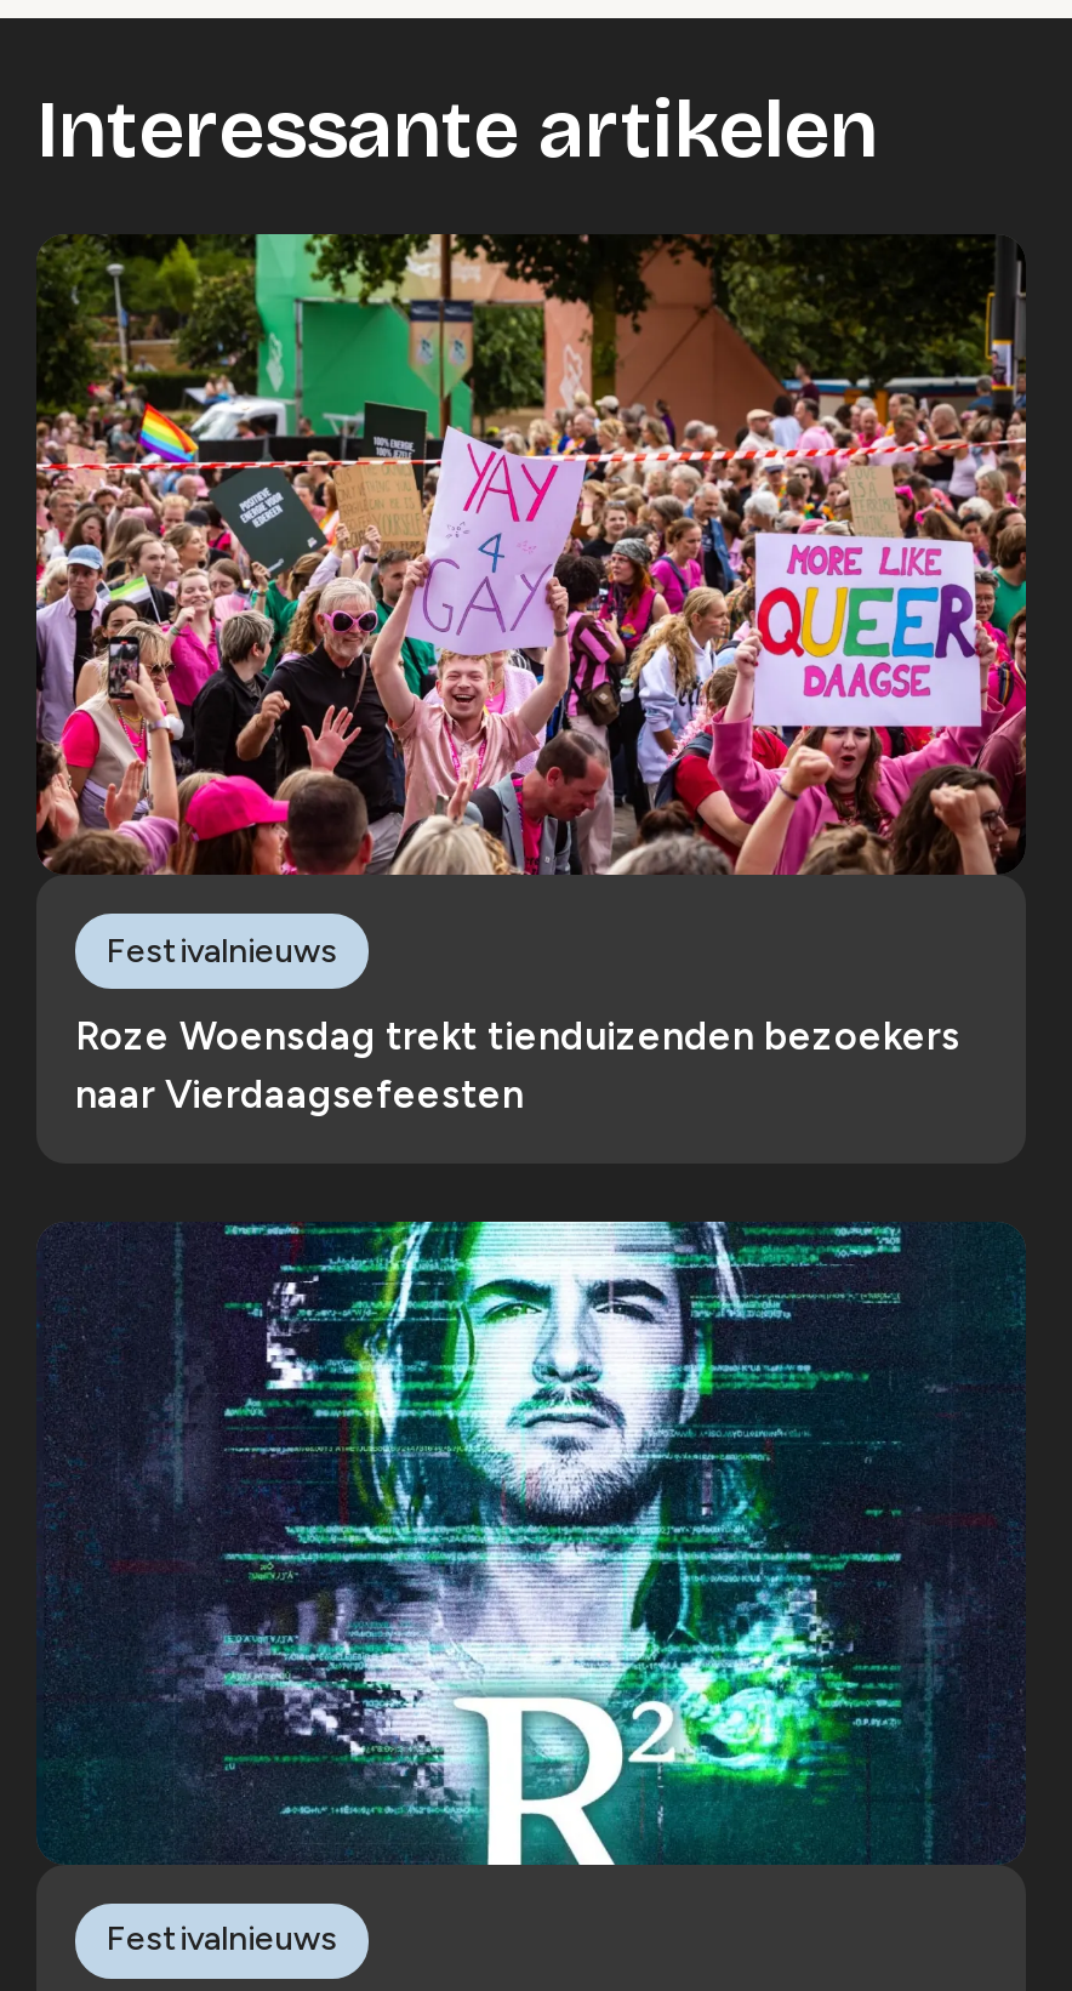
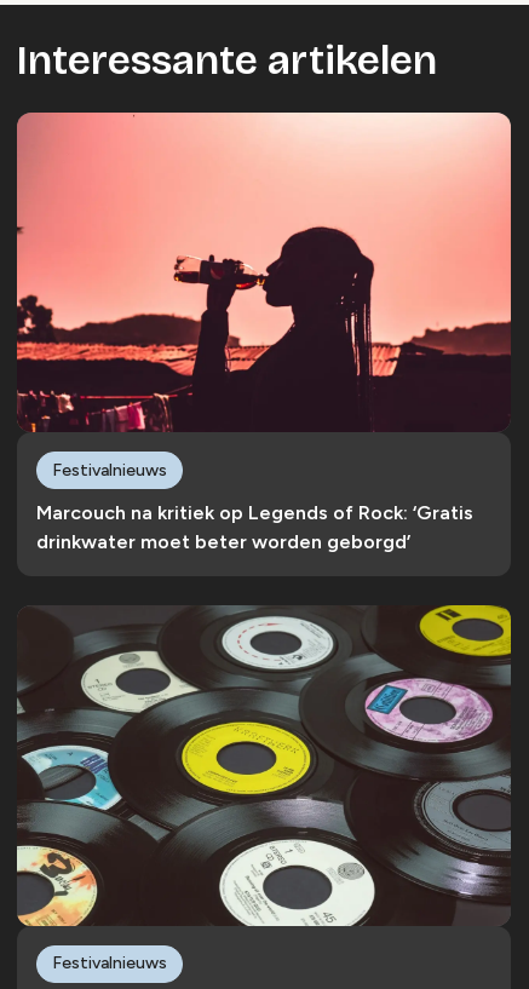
- [image]
+ [image]

- Roze Woensdag trekt tienduizenden bezoekers
- naar Vierdaagsefeesten
+ Marcouch na kritiek op Legends of Rock: ‘Gratis
+ drinkwater moet beter worden geborgd’

- [image]
+ [image]
